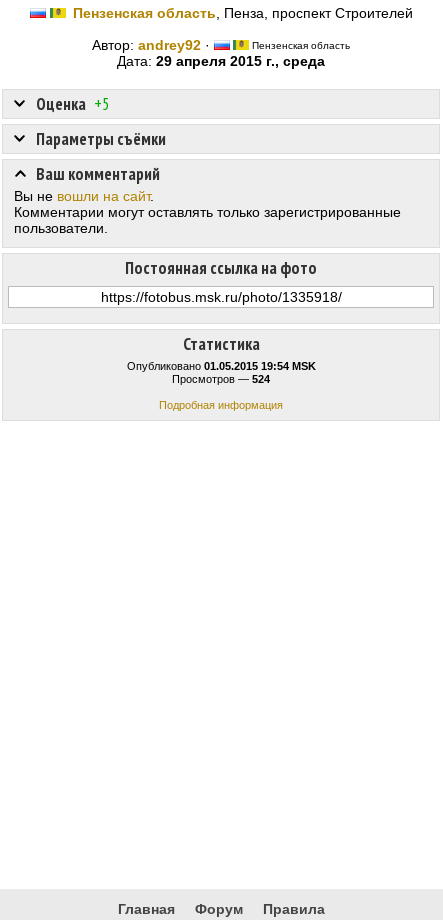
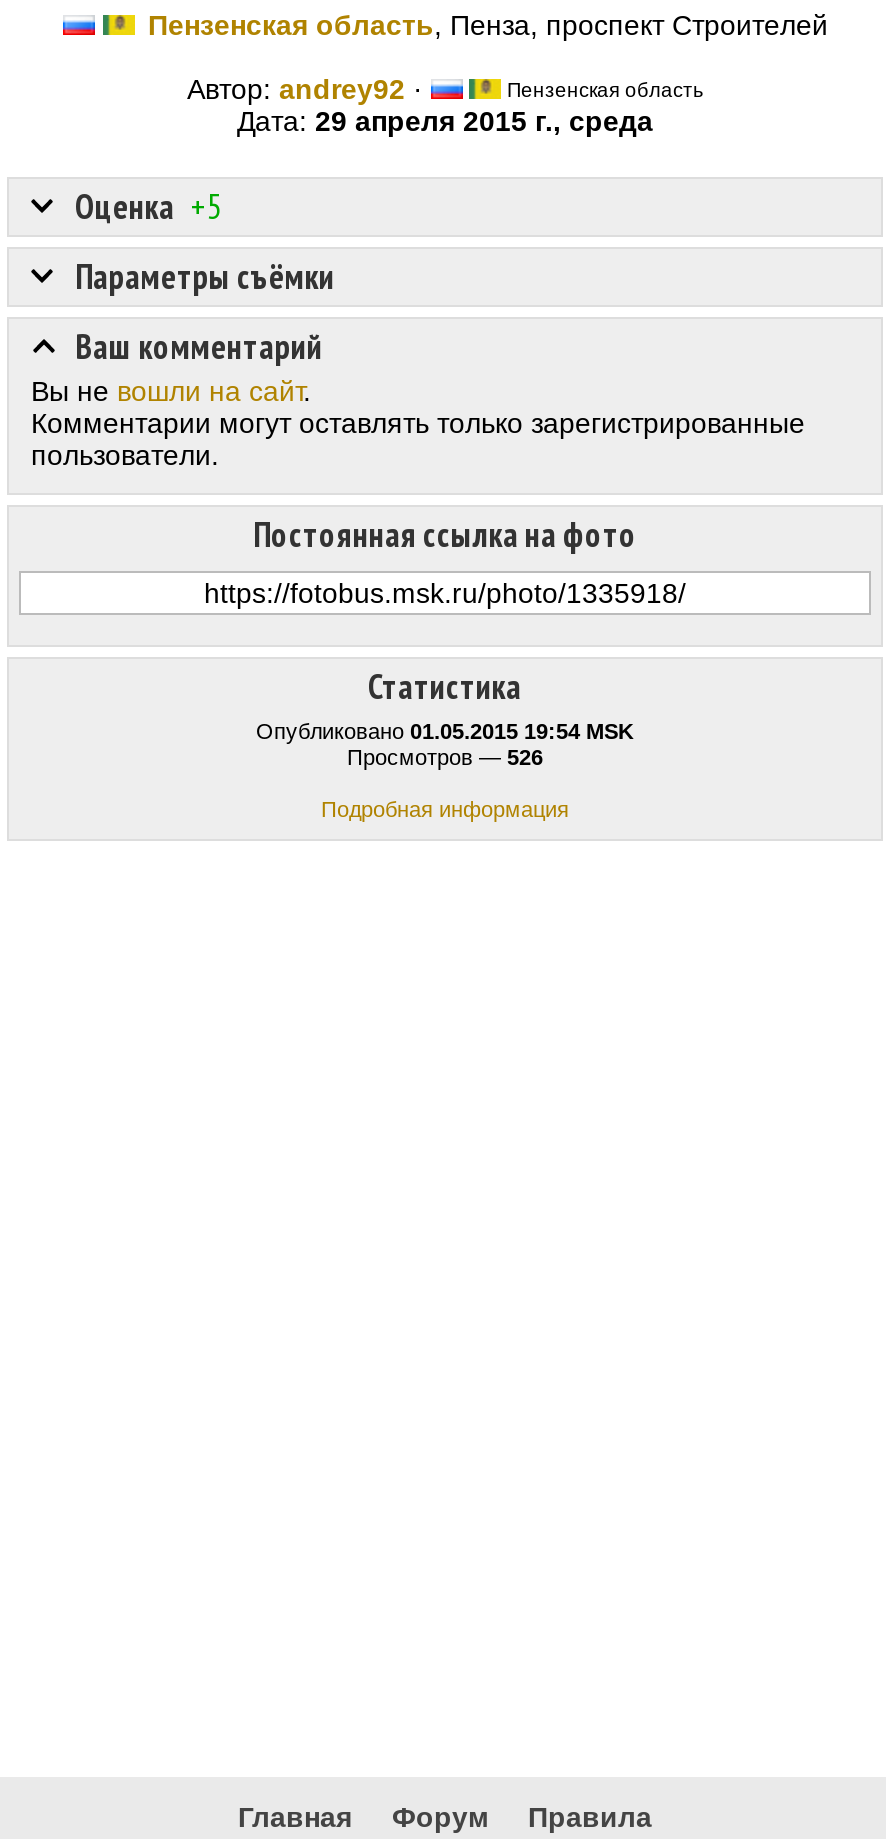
- Просмотров — 524
+ Просмотров — 526
